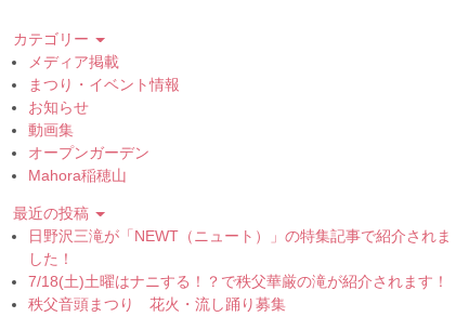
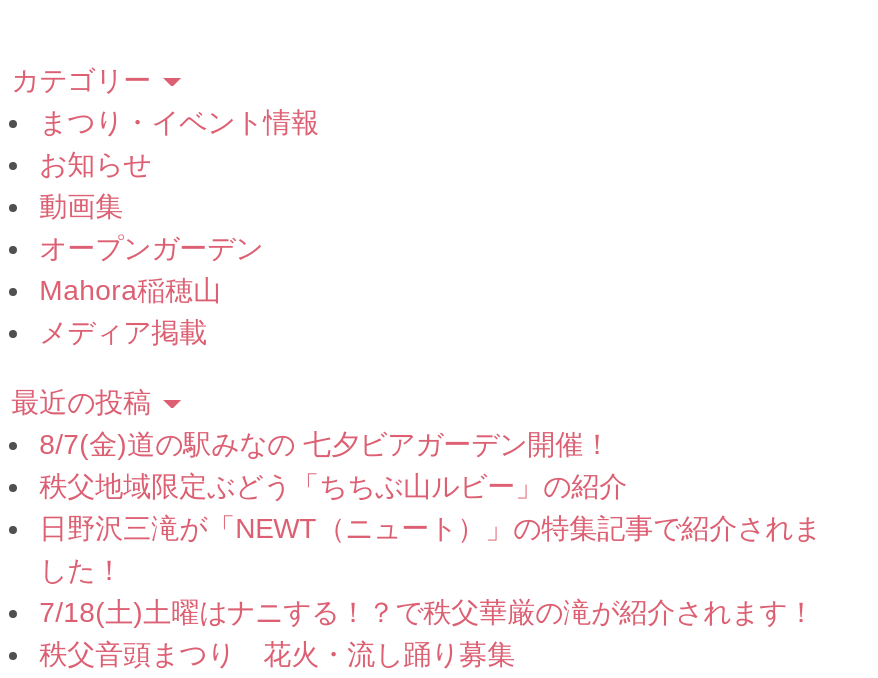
moved down: メディア掲載

moved up: まつり・イベント情報 | お知らせ | 動画集 | オープンガーデン | Mahora稲穂山

+ 8/7(金)道の駅みなの 七夕ビアガーデン開催！
+ 秩父地域限定ぶどう「ちちぶ山ルビー」の紹介
